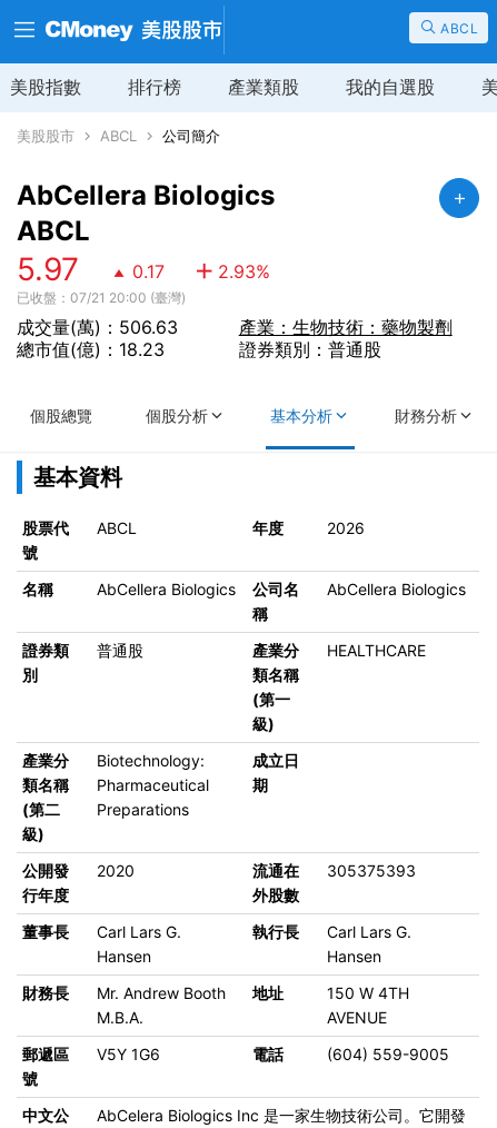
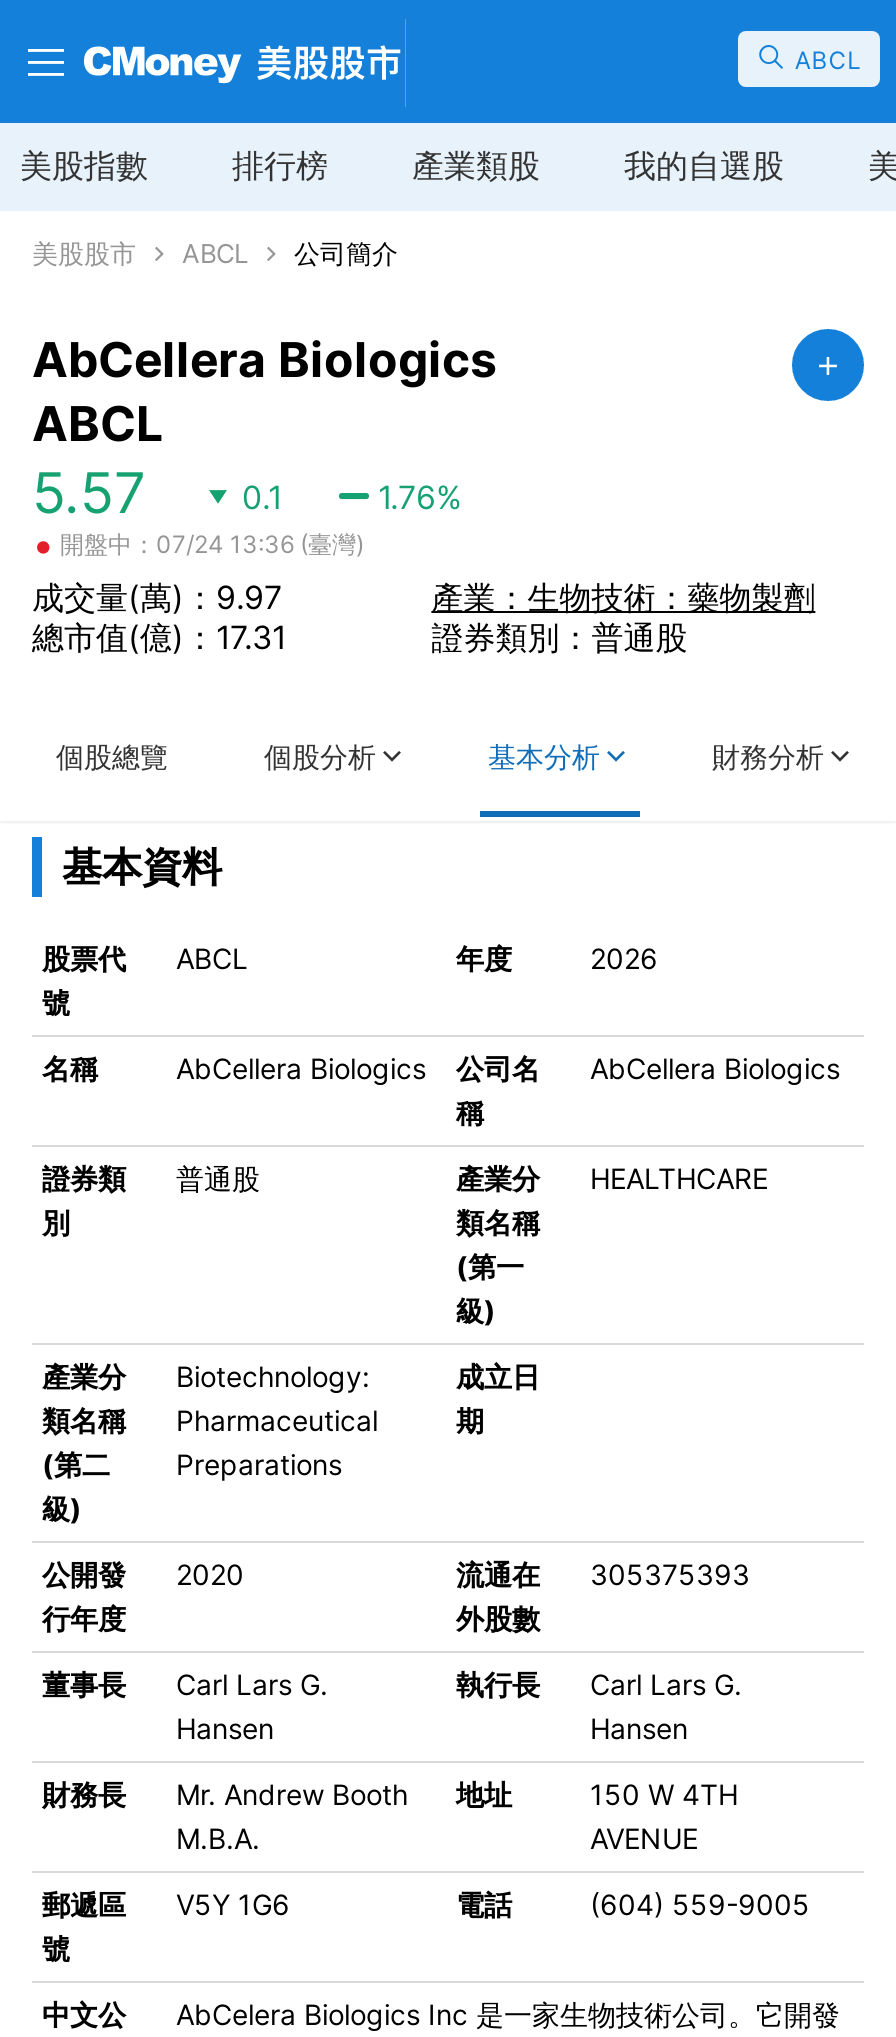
- 5.97
- 0.17
- 2.93%
- 已收盤：07/21 20:00 (臺灣)
- 成交量(萬)：506.63
- 總市值(億)：18.23
+ 5.57
+ 0.1
+ 1.76%
+ •開盤中：07/24 13:36 (臺灣)
+ 成交量(萬)：9.97
+ 總市值(億)：17.31
